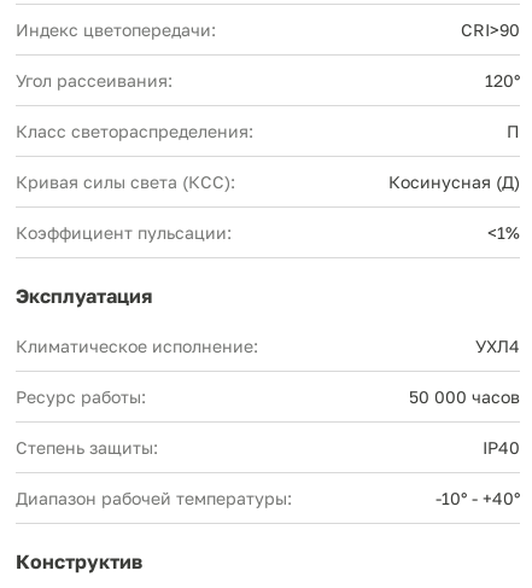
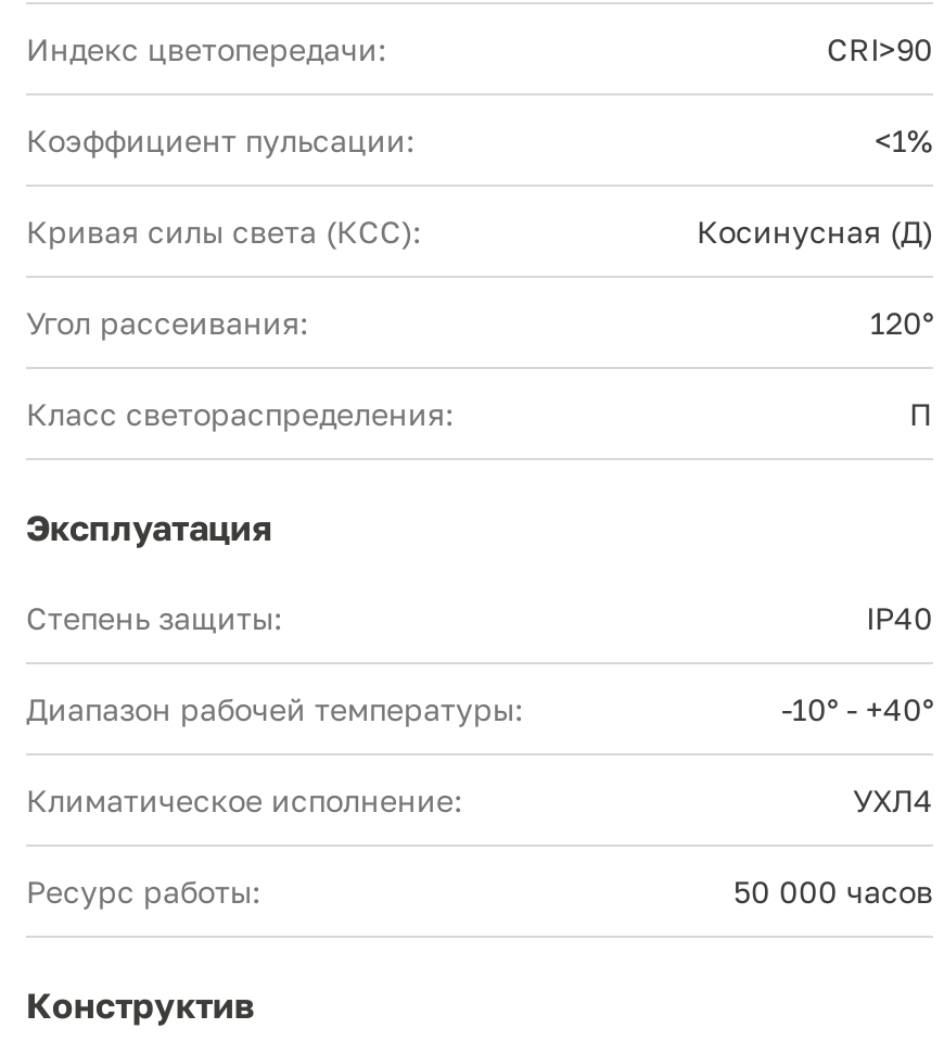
moved down: Угол рассеивания: | 120° | Класс светораспределения: | П

moved up: Кривая силы света (КСС): | Косинусная (Д) | Коэффициент пульсации: | <1%

moved down: Климатическое исполнение: | УХЛ4 | Ресурс работы: | 50 000 часов

moved up: Степень защиты: | IP40 | Диапазон рабочей температуры: | -10° - +40°
